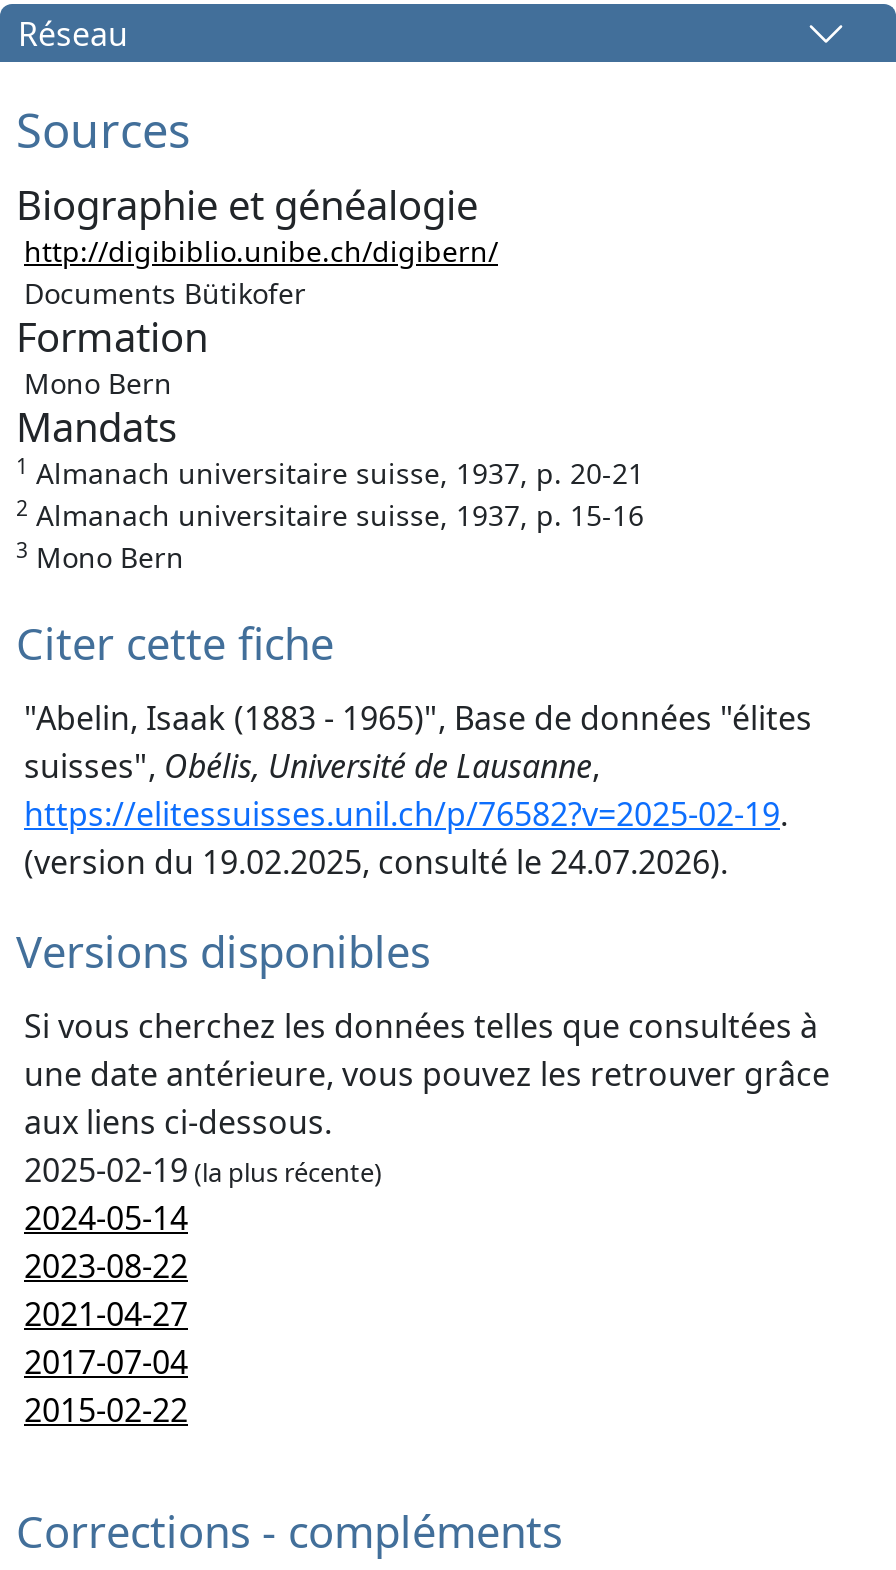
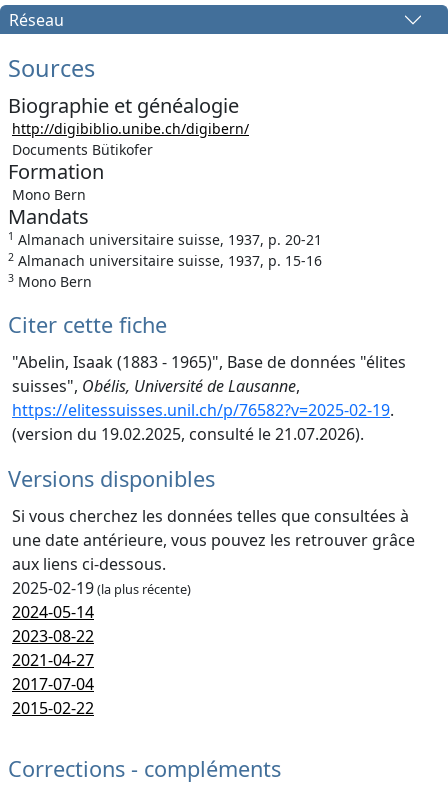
- (version du 19.02.2025, consulté le 24.07.2026).
+ (version du 19.02.2025, consulté le 21.07.2026).
